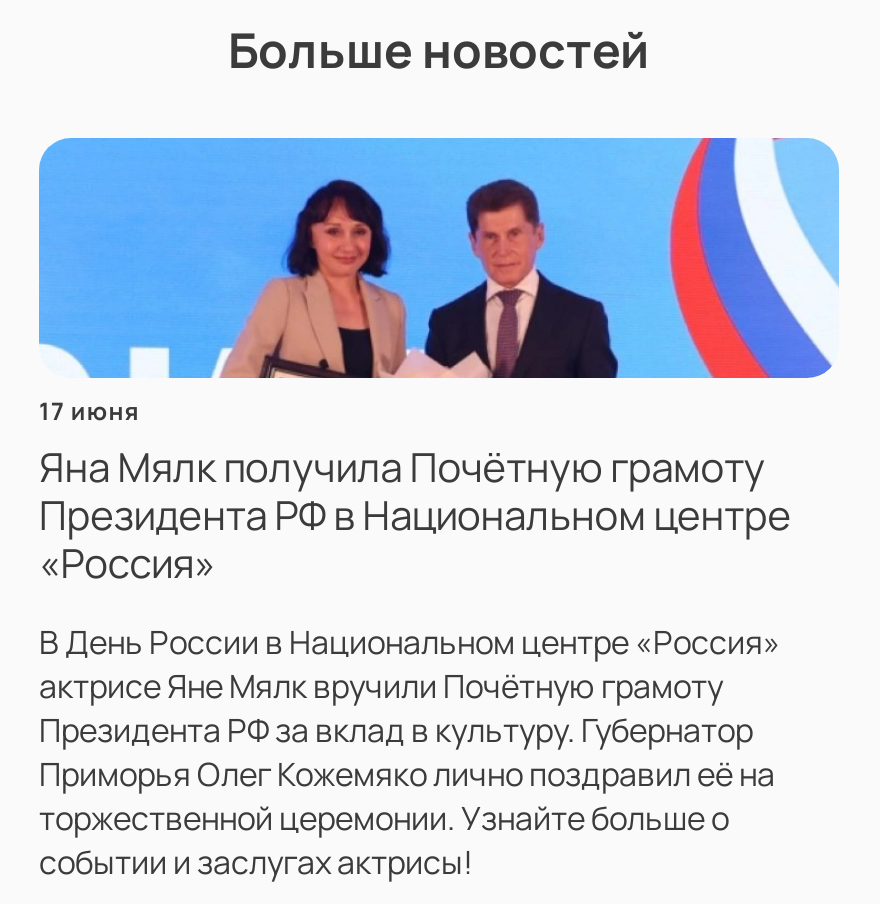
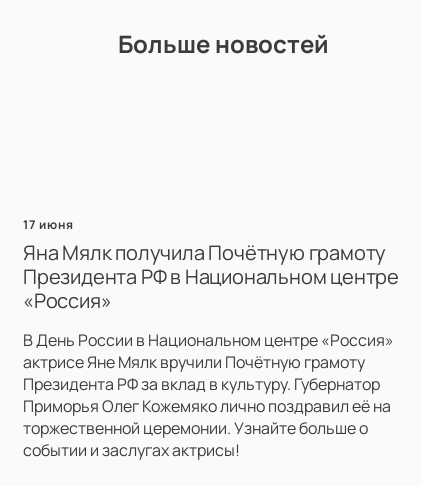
- [image]
